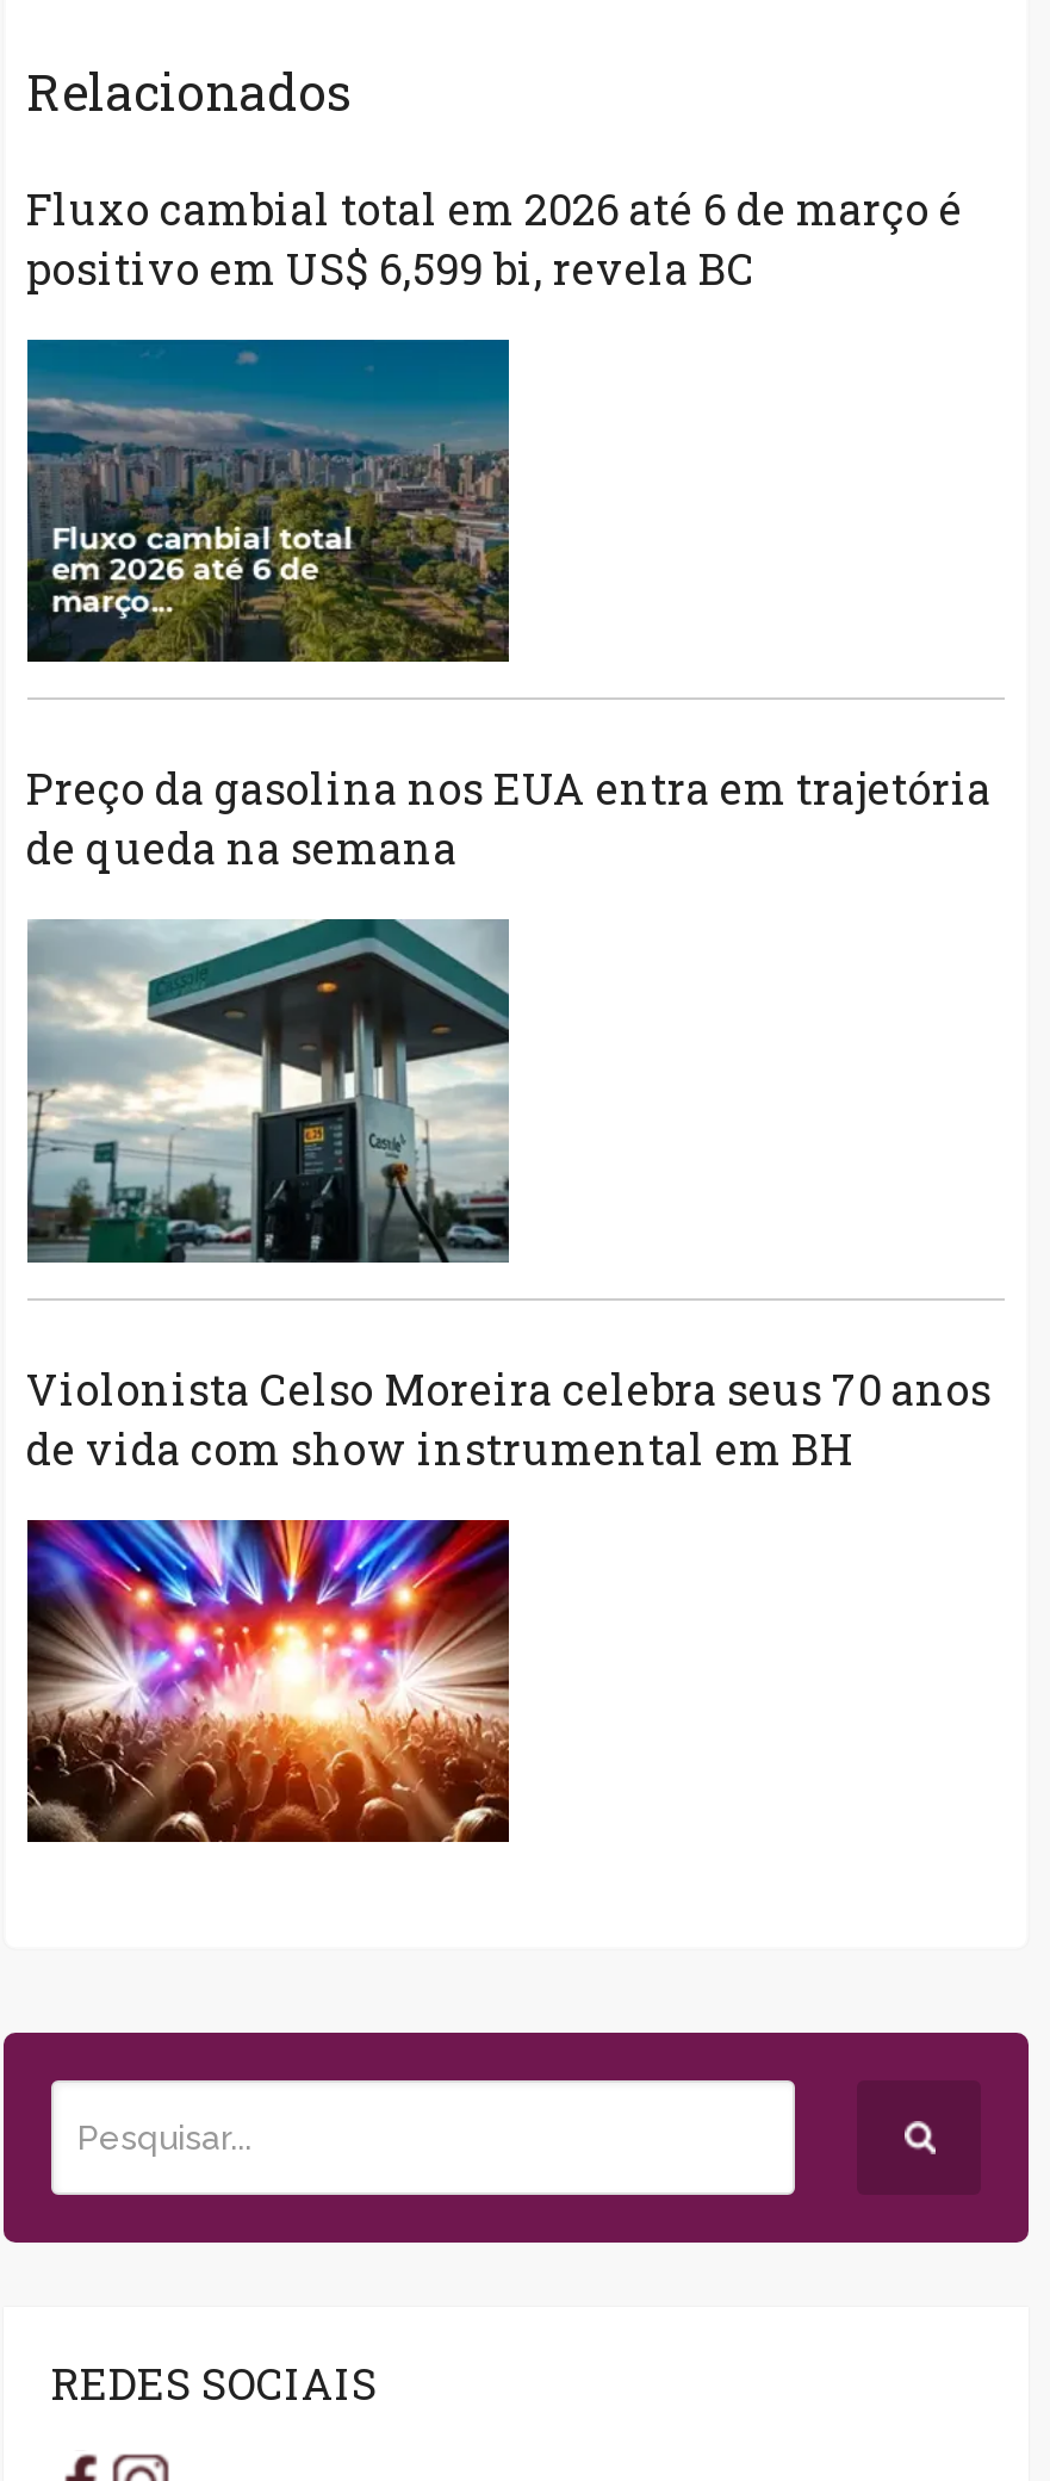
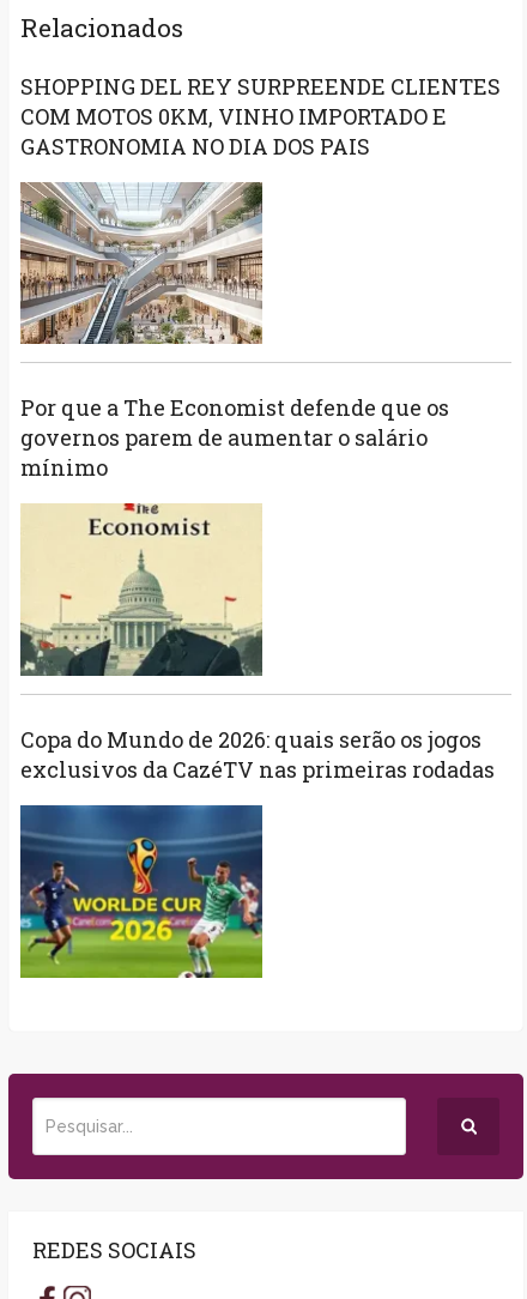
- Fluxo cambial total em 2026 até 6 de março é
- positivo em US$ 6,599 bi, revela BC
+ SHOPPING DEL REY SURPREENDE CLIENTES
+ COM MOTOS 0KM, VINHO IMPORTADO E
+ GASTRONOMIA NO DIA DOS PAIS

- [image]
+ [image]

- Preço da gasolina nos EUA entra em trajetória
- de queda na semana
+ Por que a The Economist defende que os
+ governos parem de aumentar o salário
+ mínimo

- [image]
+ [image]

- Violonista Celso Moreira celebra seus 70 anos
- de vida com show instrumental em BH
+ Copa do Mundo de 2026: quais serão os jogos
+ exclusivos da CazéTV nas primeiras rodadas

- [image]
+ [image]
